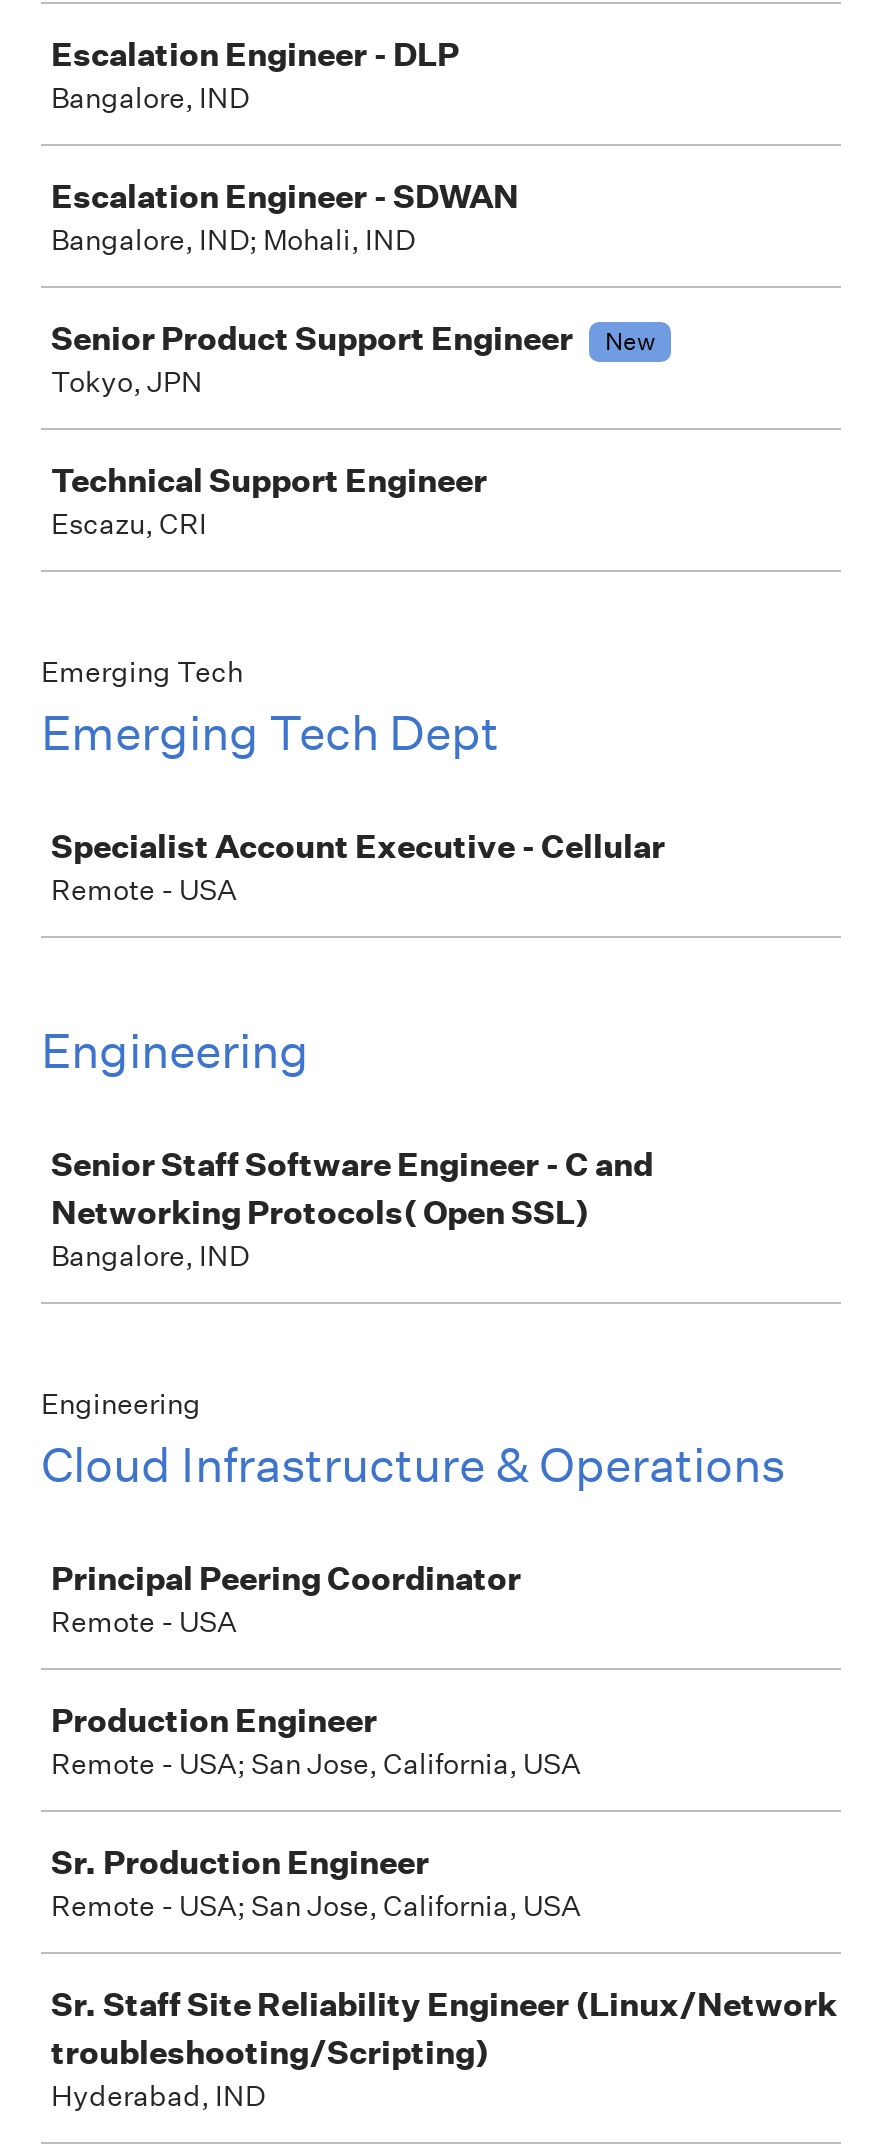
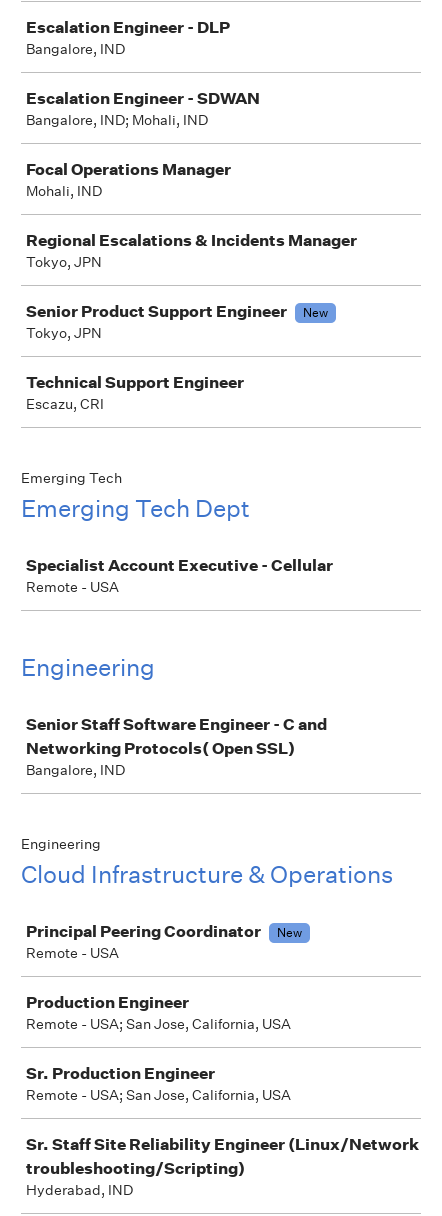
+ Focal Operations Manager
+ Mohali, IND
+ Regional Escalations & Incidents Manager
+ Tokyo, JPN

+ New
